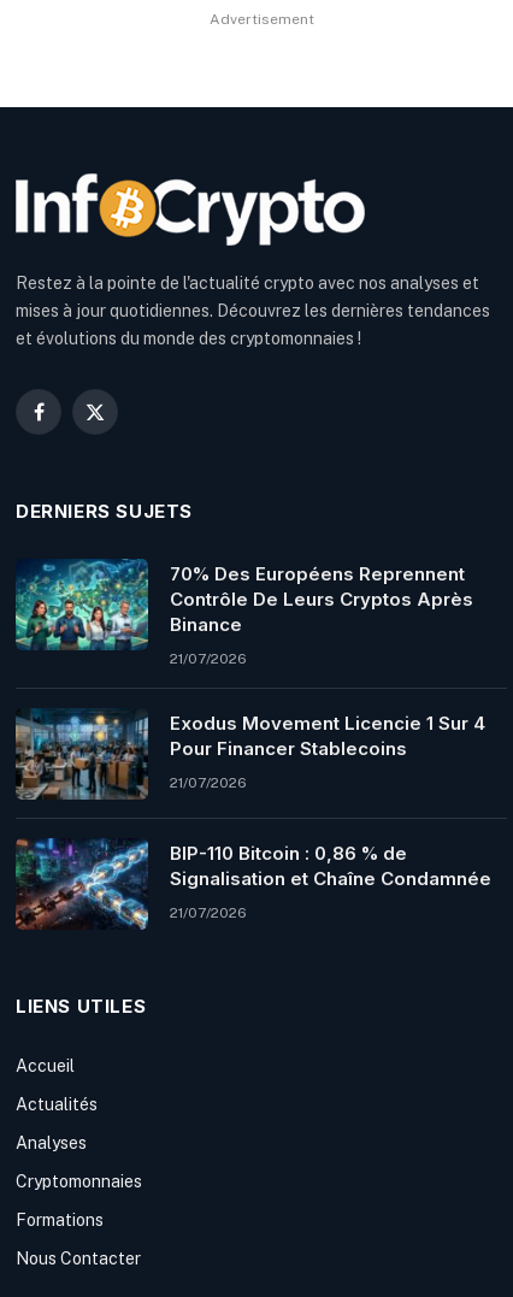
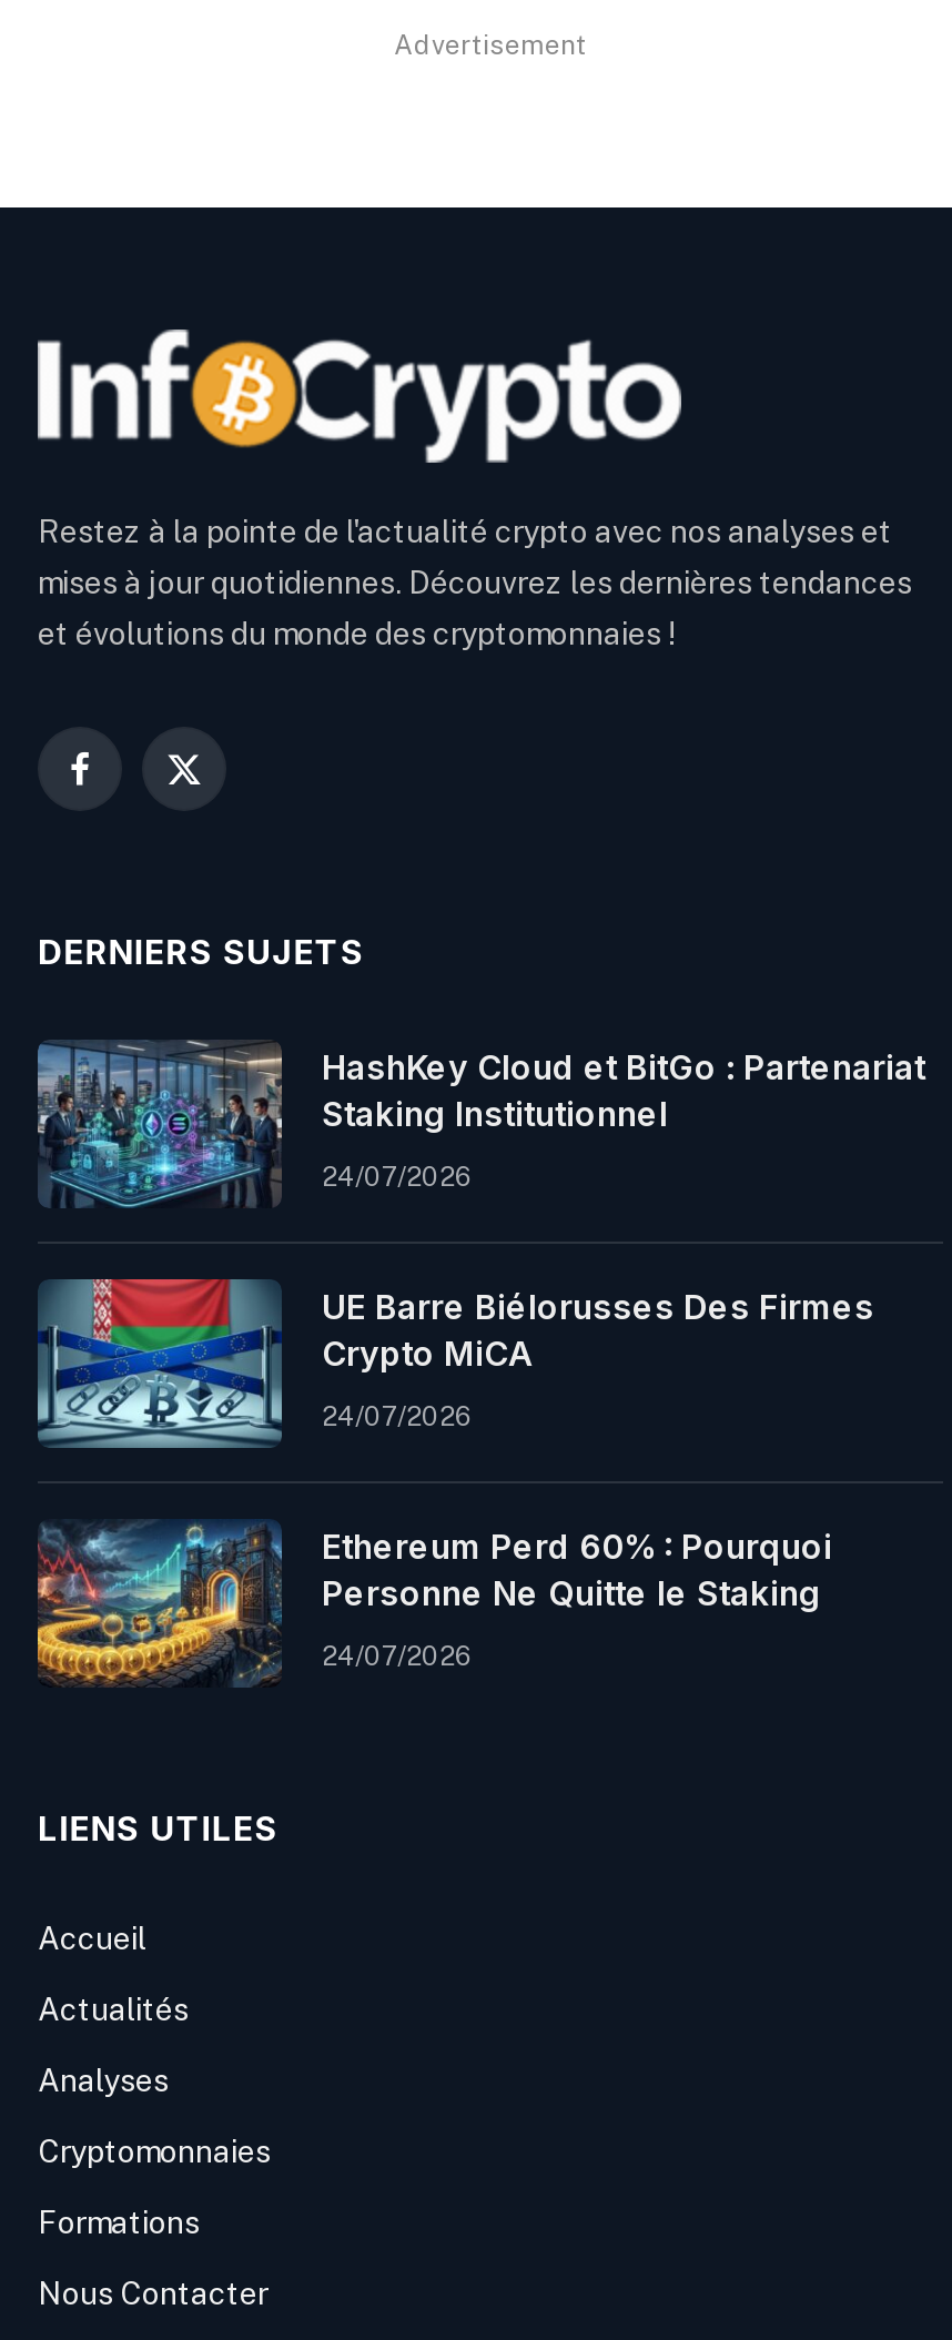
- [image]
- 70% Des Européens Reprennent
- Contrôle De Leurs Cryptos Après
- Binance
+ [image]
+ HashKey Cloud et BitGo : Partenariat
+ Staking Institutionnel

- 21/07/2026
+ 24/07/2026

- [image]
- Exodus Movement Licencie 1 Sur 4
- Pour Financer Stablecoins
+ [image]
+ UE Barre Biélorusses Des Firmes
+ Crypto MiCA

- 21/07/2026
+ 24/07/2026

- [image]
- BIP-110 Bitcoin : 0,86 % de
- Signalisation et Chaîne Condamnée
+ [image]
+ Ethereum Perd 60% : Pourquoi
+ Personne Ne Quitte le Staking

- 21/07/2026
+ 24/07/2026
